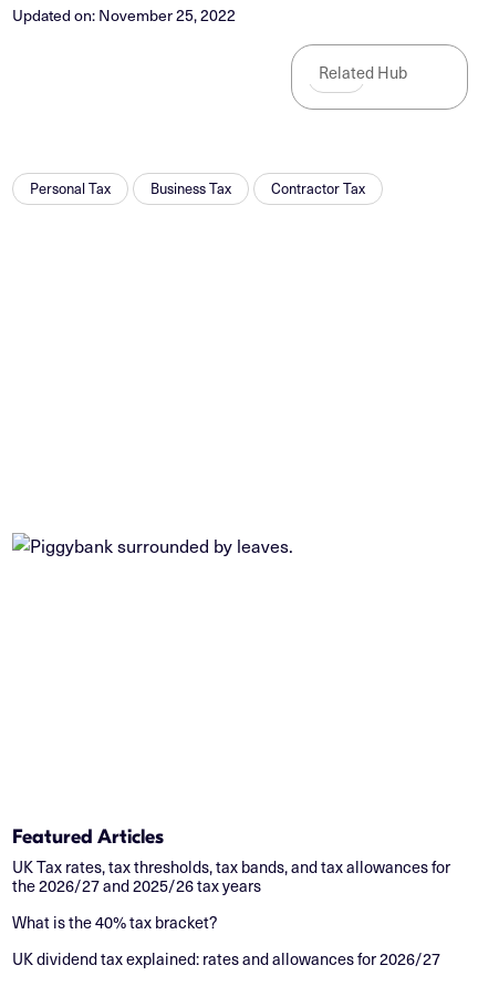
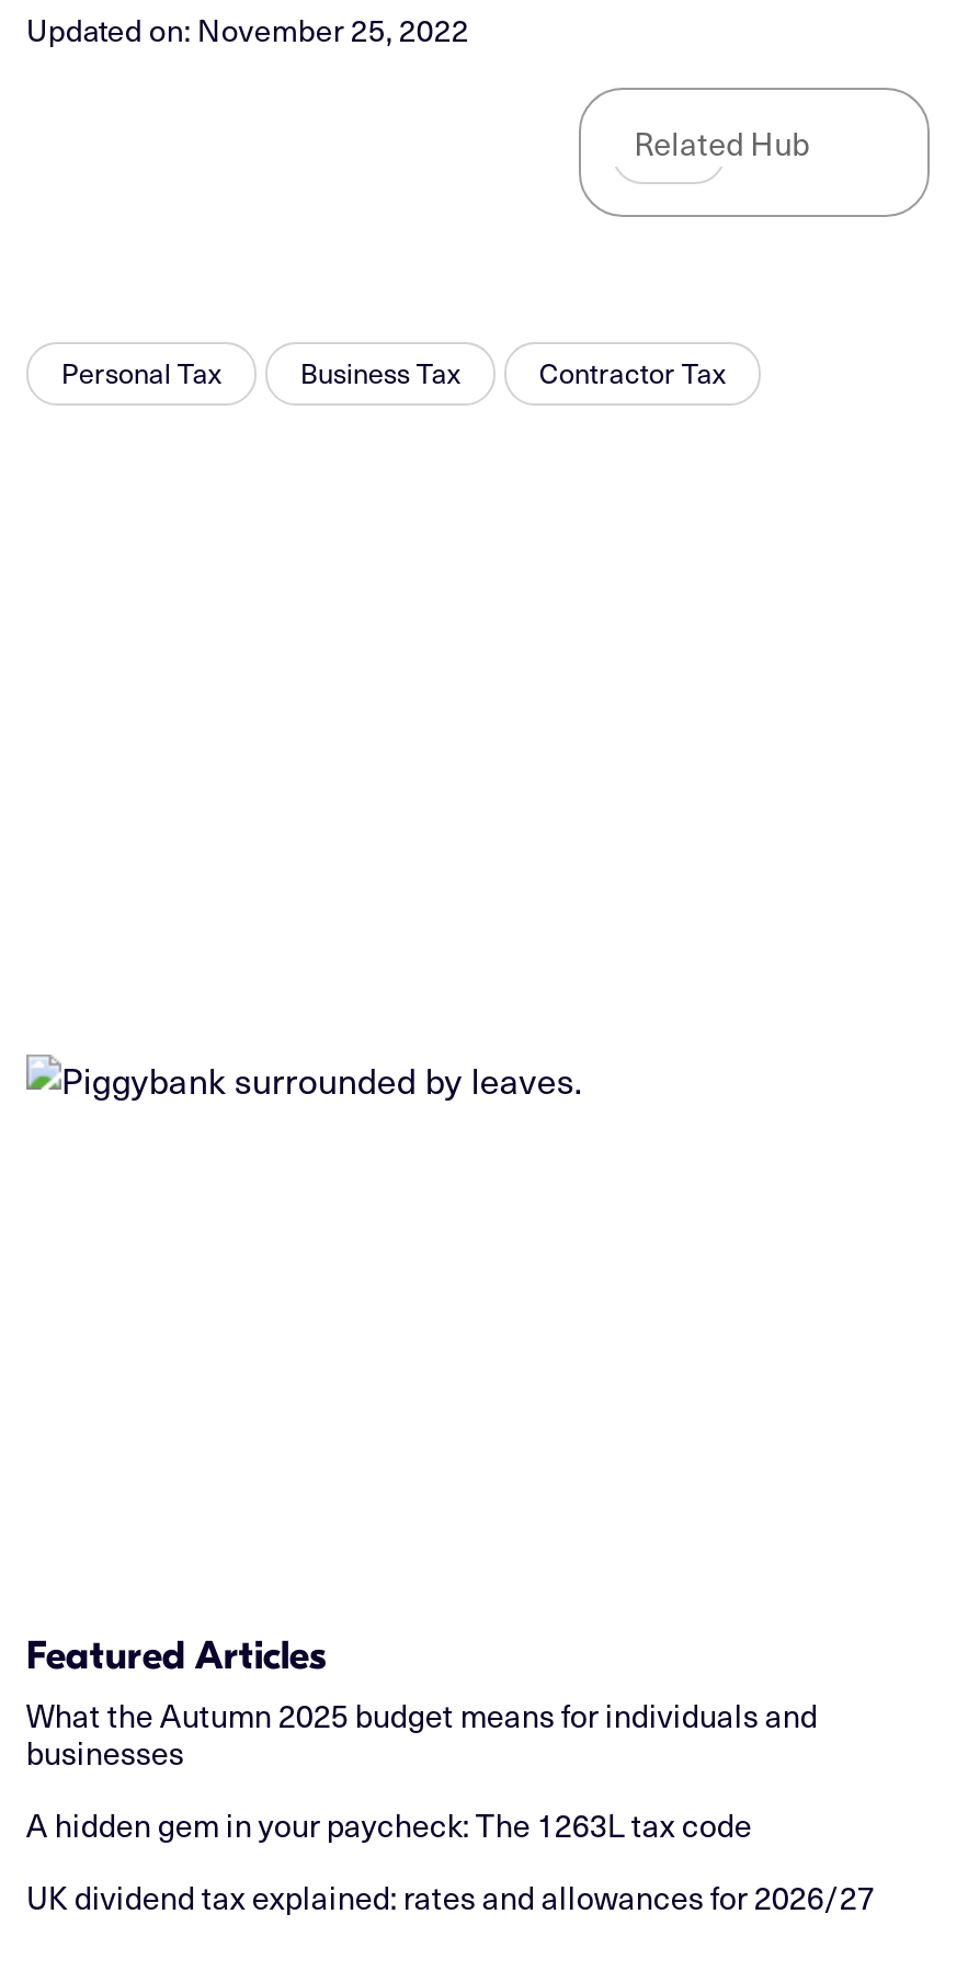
- UK Tax rates, tax thresholds, tax bands, and tax allowances for
- the 2026/27 and 2025/26 tax years
+ What the Autumn 2025 budget means for individuals and
+ businesses

- What is the 40% tax bracket?
+ A hidden gem in your paycheck: The 1263L tax code
